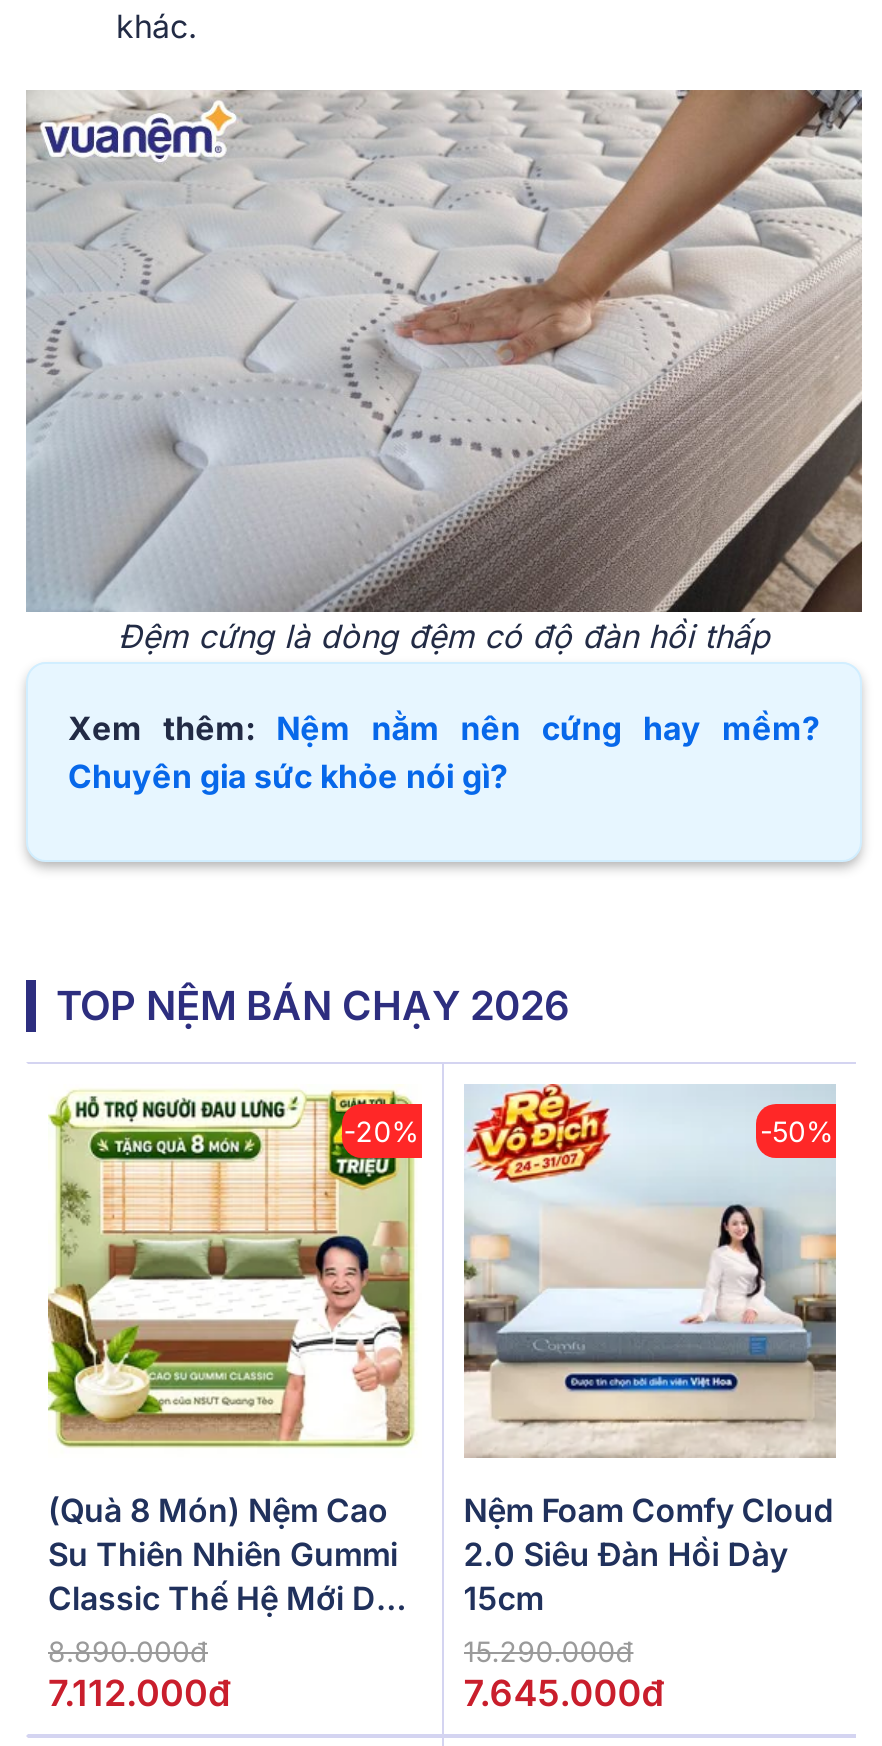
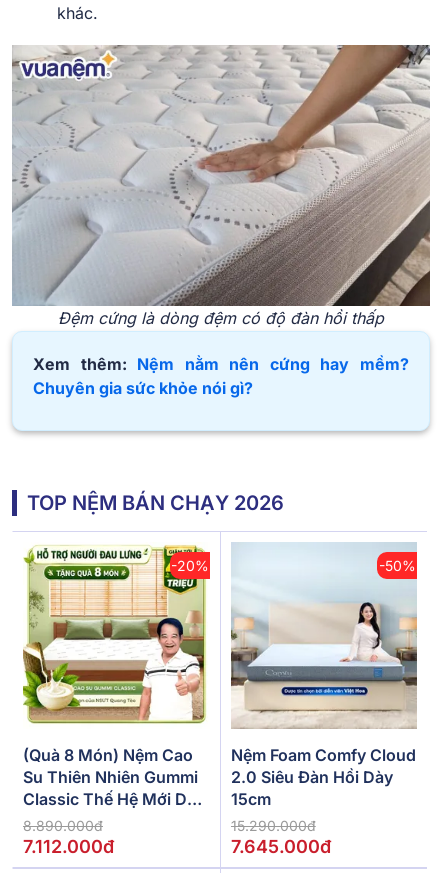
- [image]
